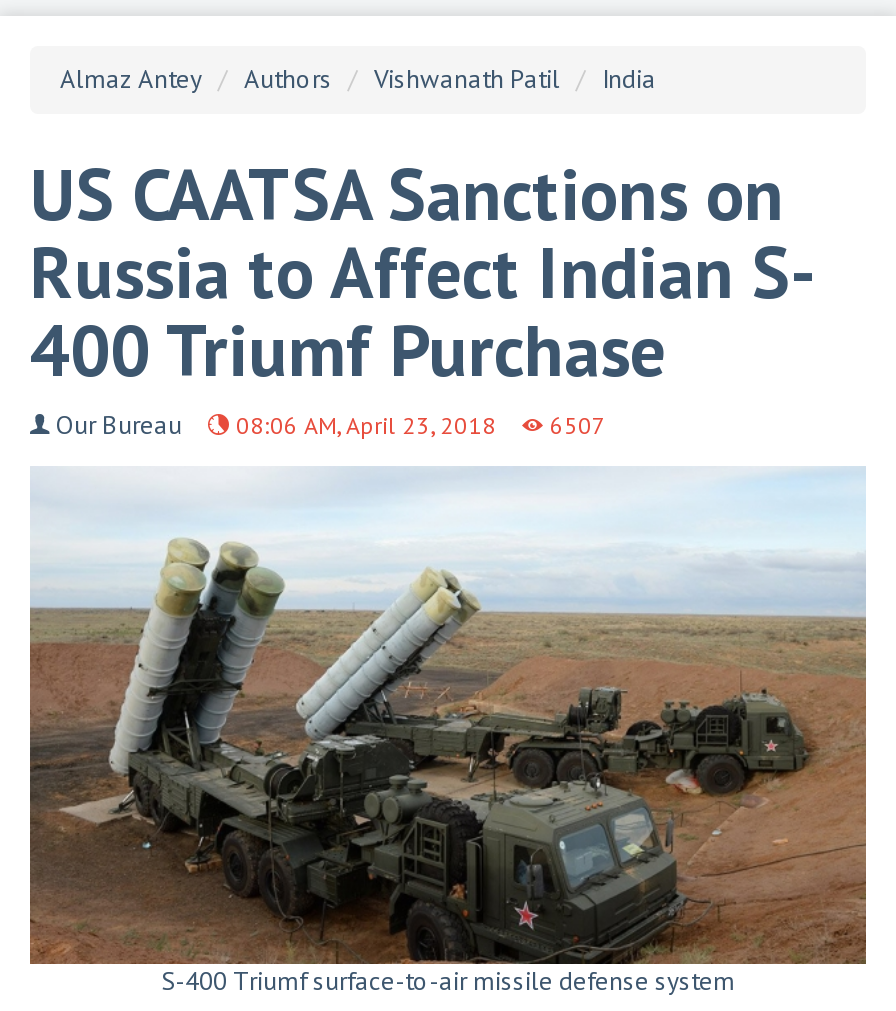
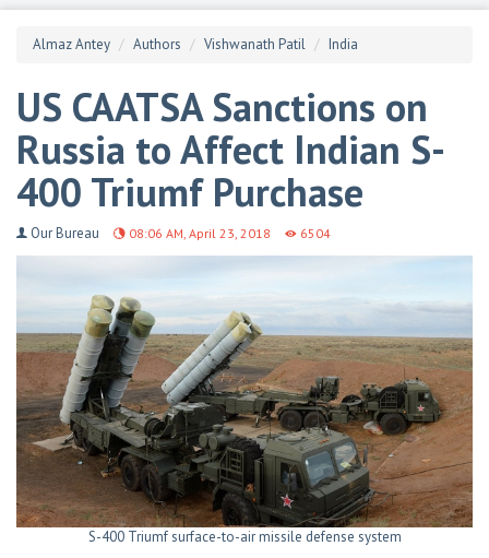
- Our Bureau 08:06 AM, April 23, 2018 6507
+ Our Bureau 08:06 AM, April 23, 2018 6504
